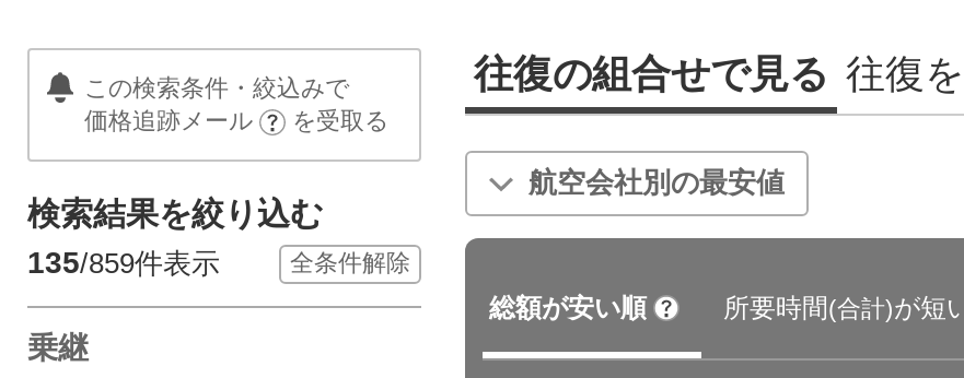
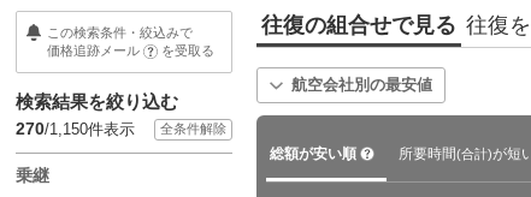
- 135/859件表示
+ 270/1,150件表示
